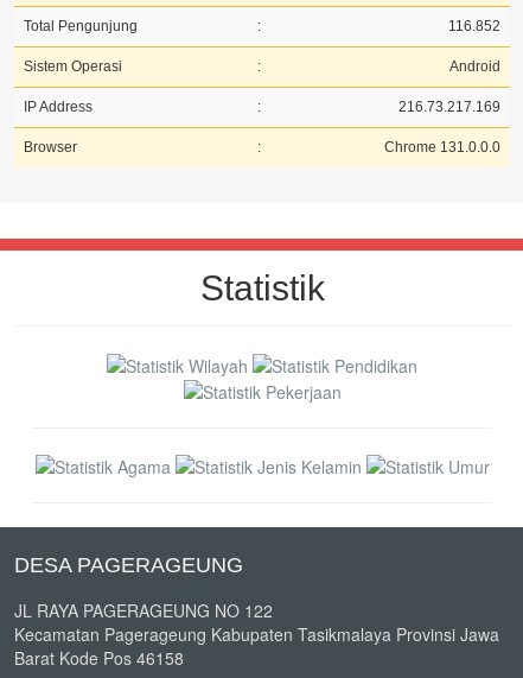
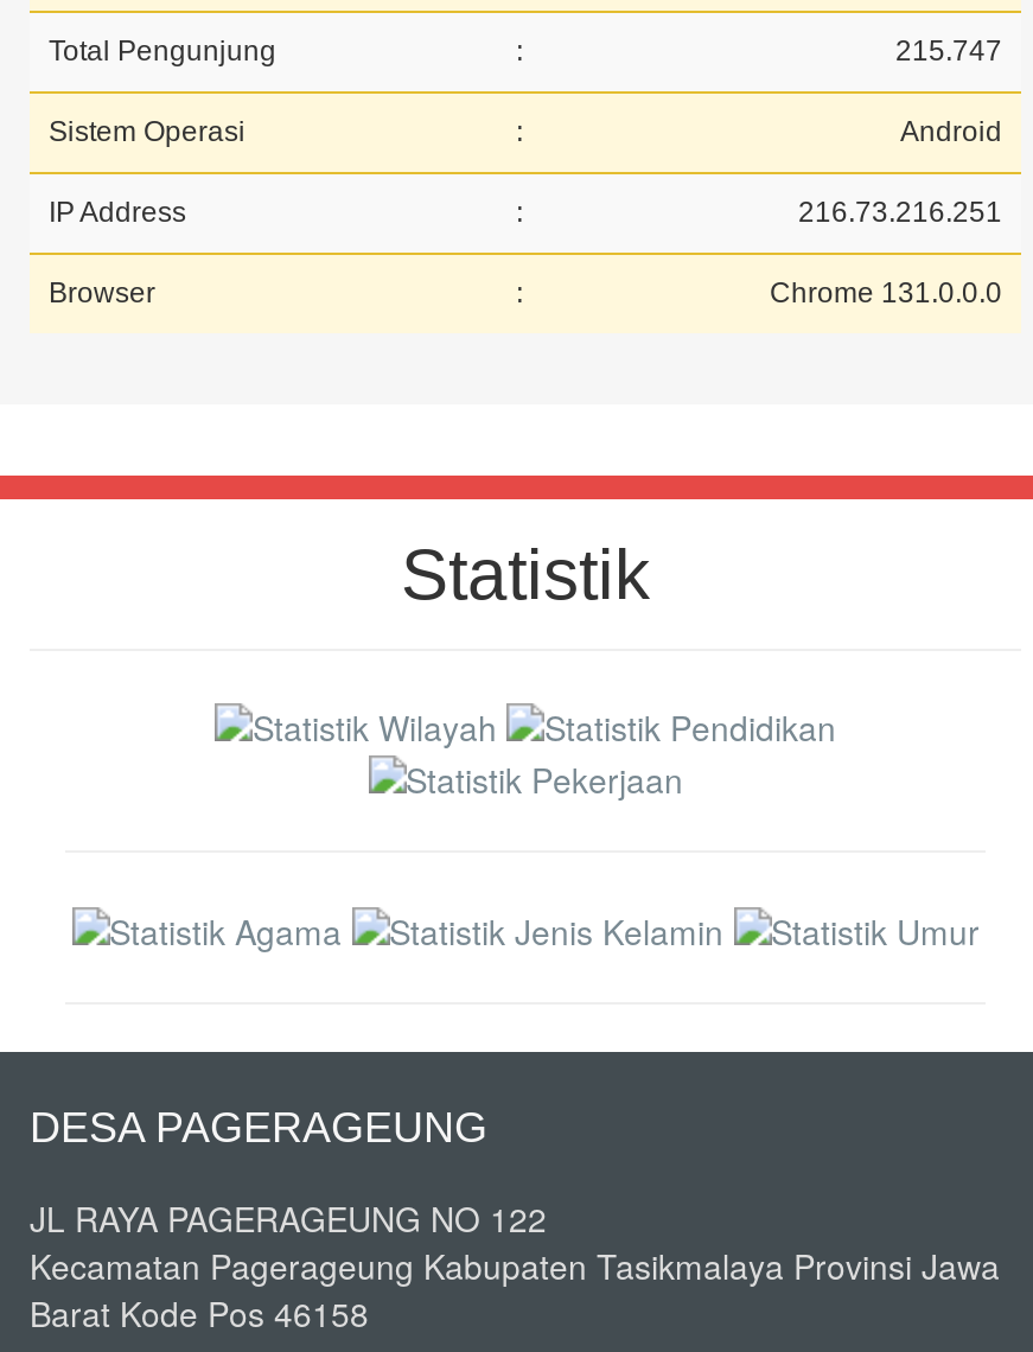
- 116.852
+ 215.747

- 216.73.217.169
+ 216.73.216.251
